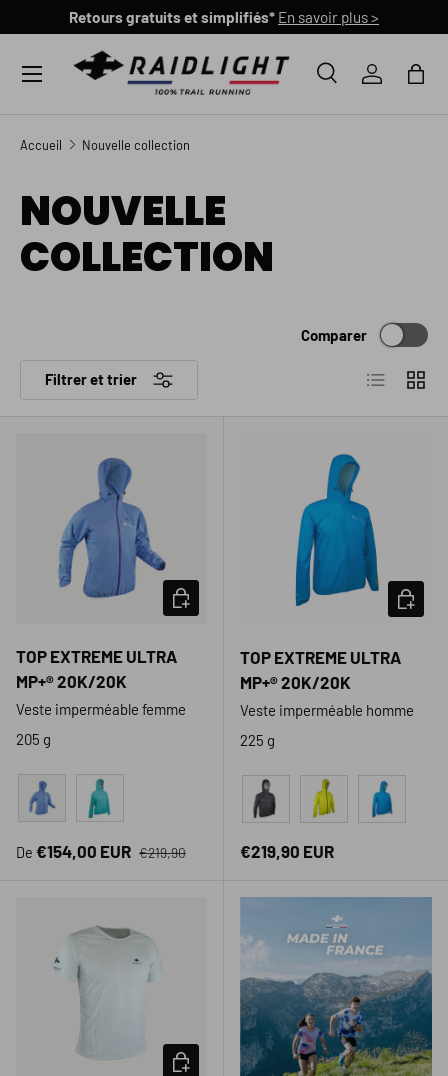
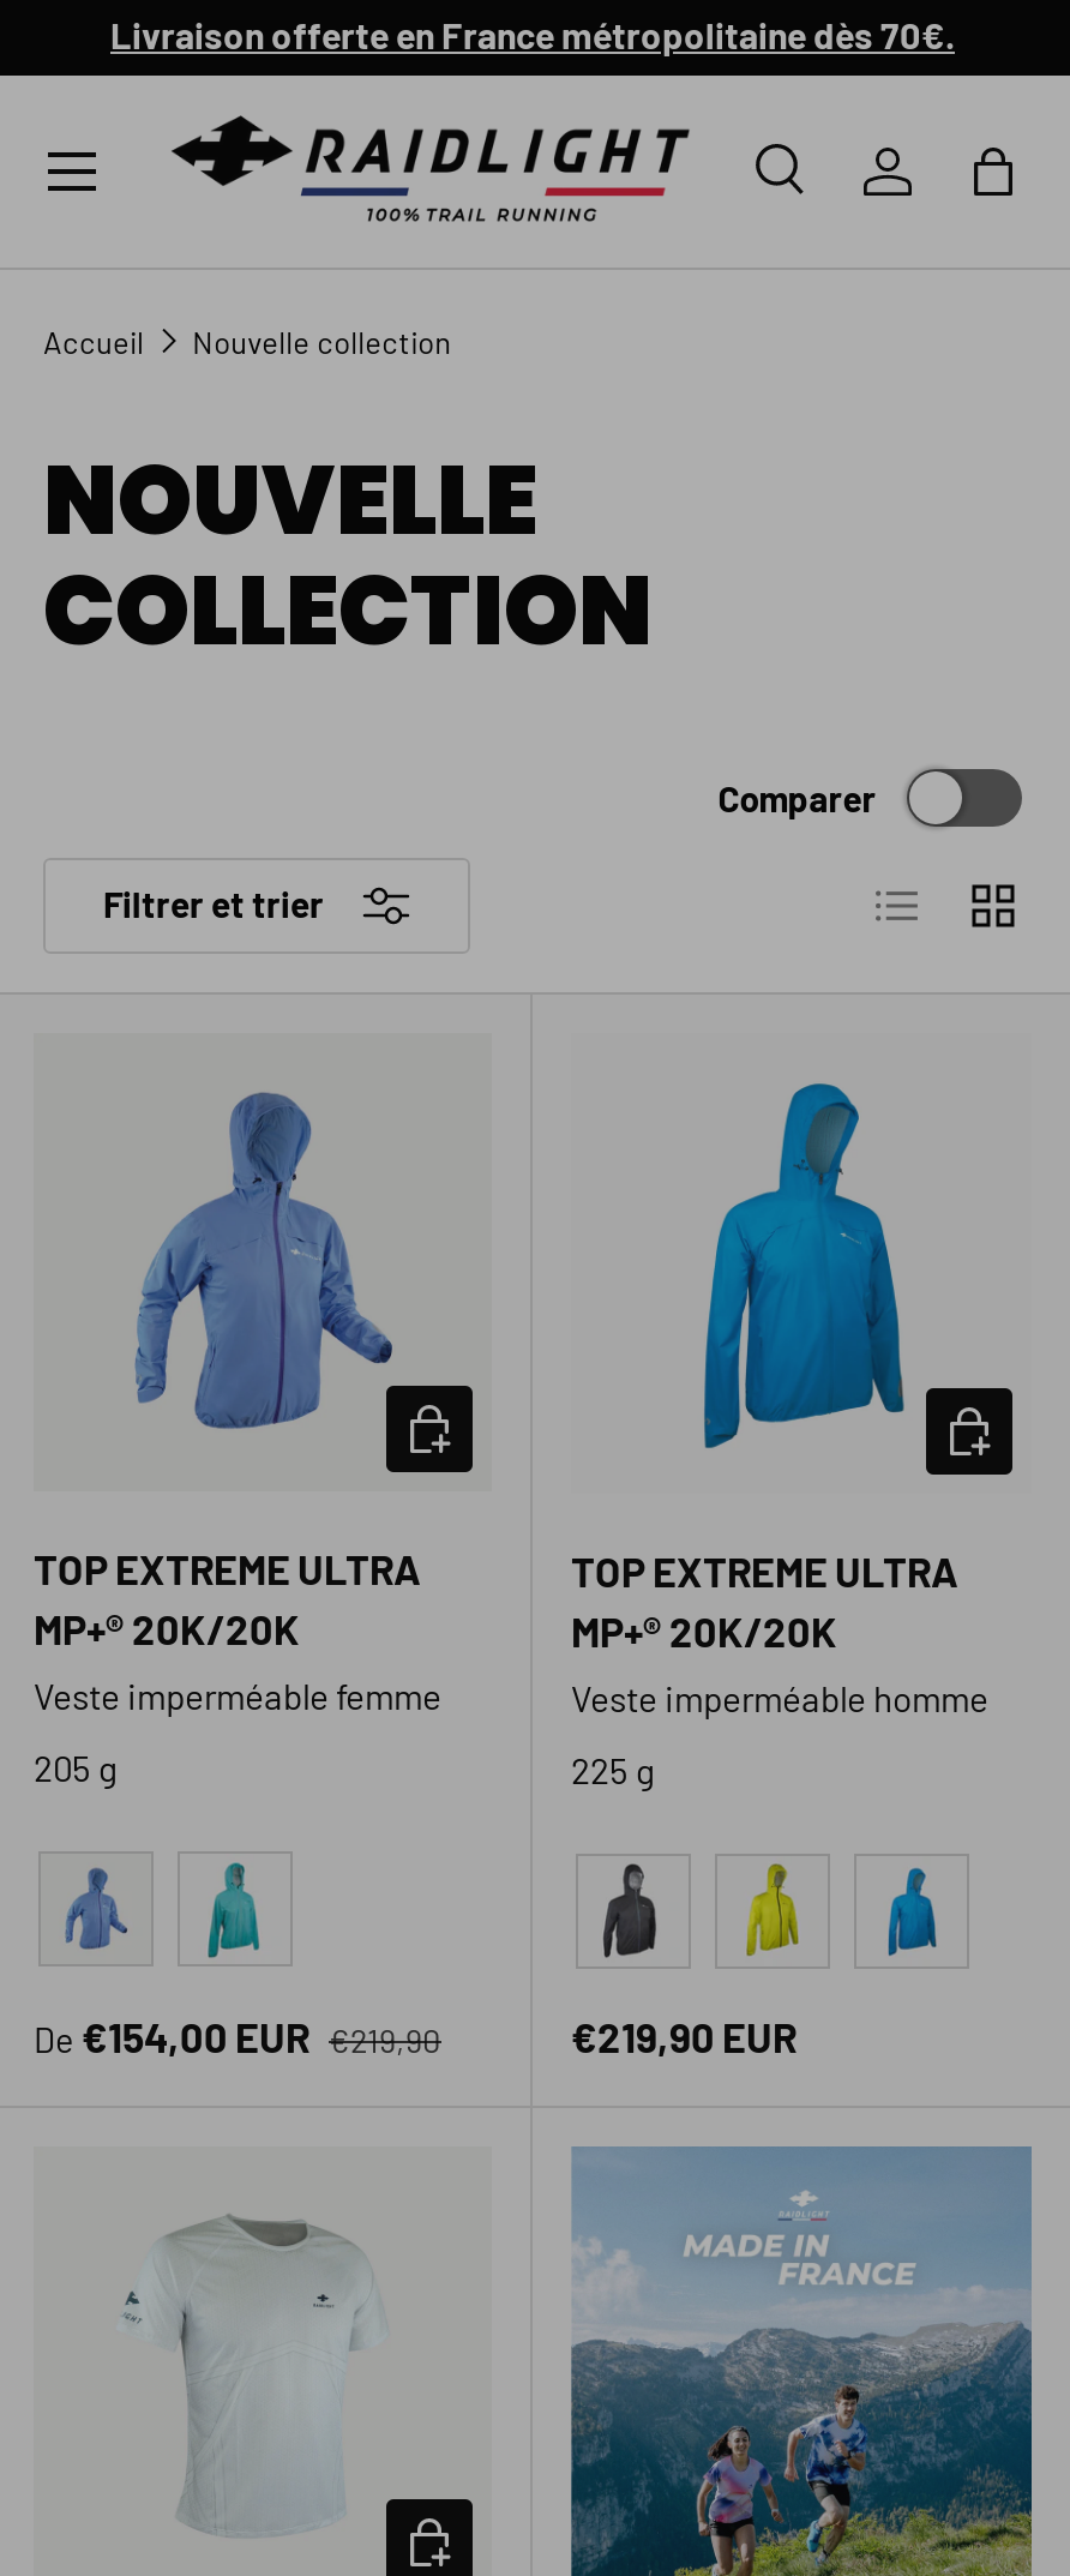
- Retours gratuits et simplifiés* En savoir plus >
+ Livraison offerte en France métropolitaine dès 70€.
